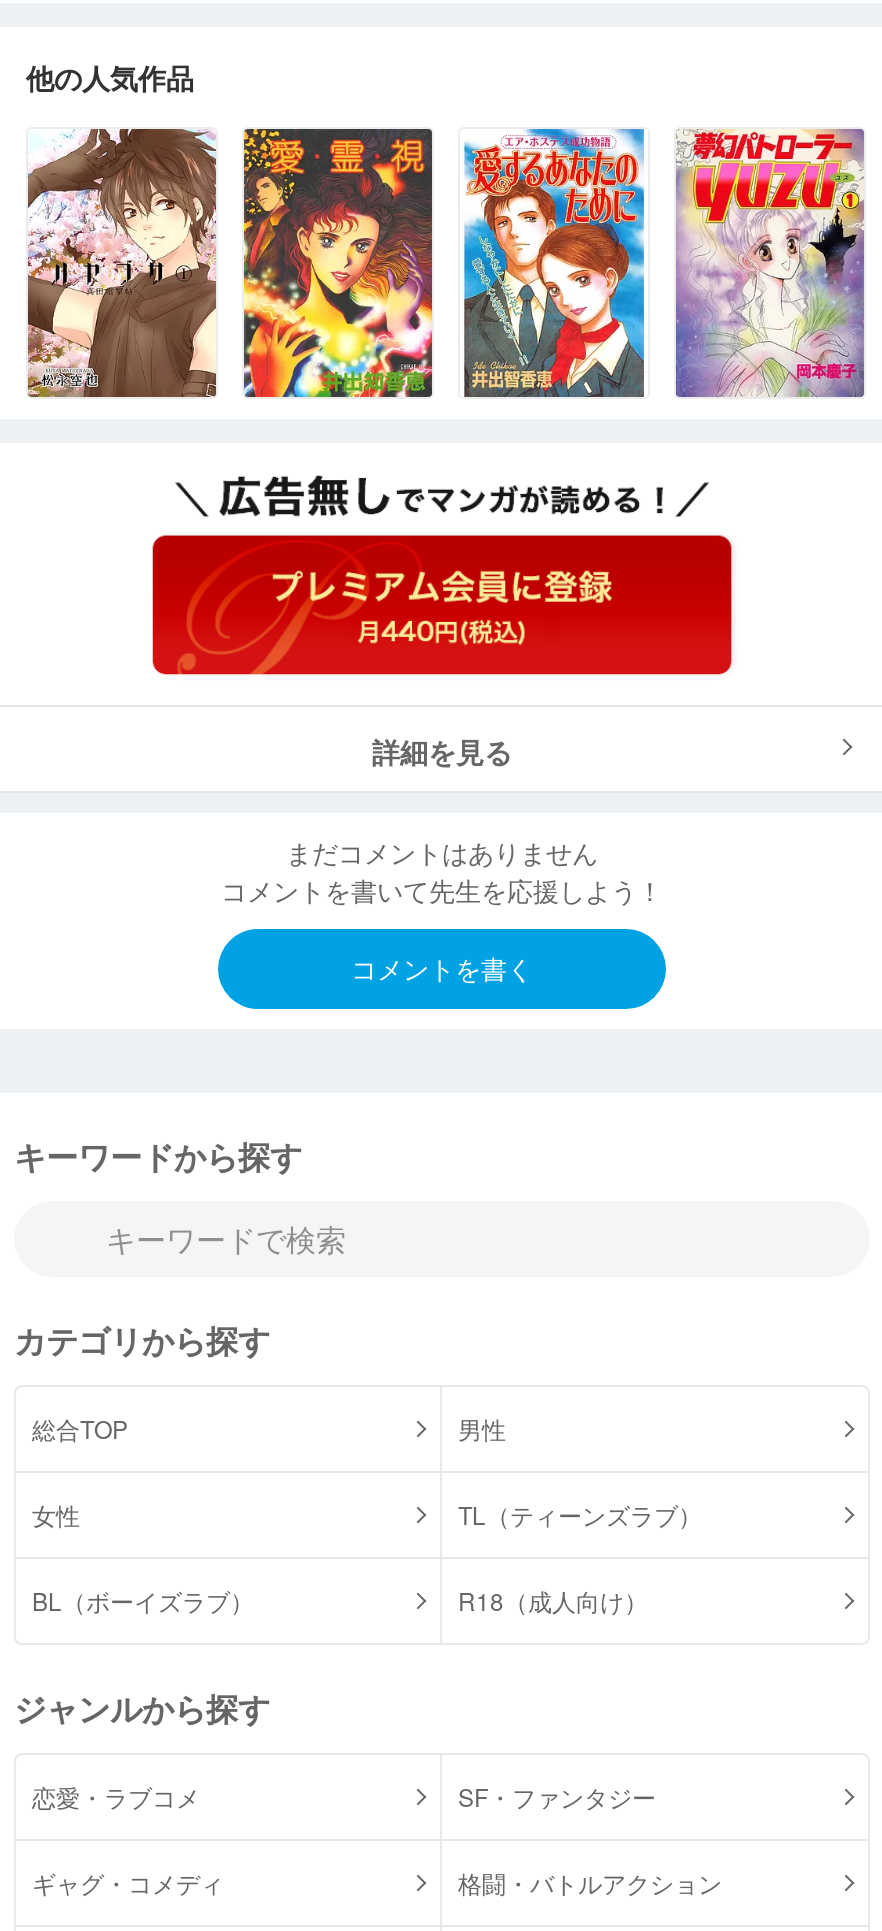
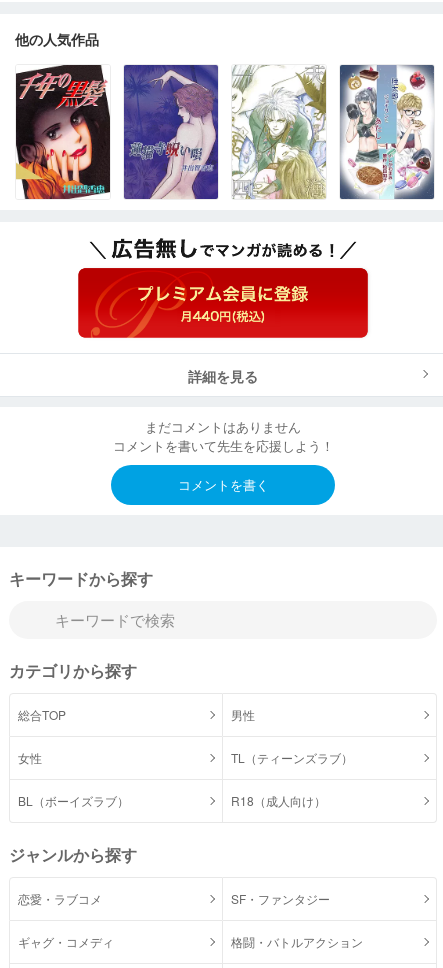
- [image]
+ [image]

- [image]
+ [image]

- [image]
+ [image]

- [image]
+ [image]
